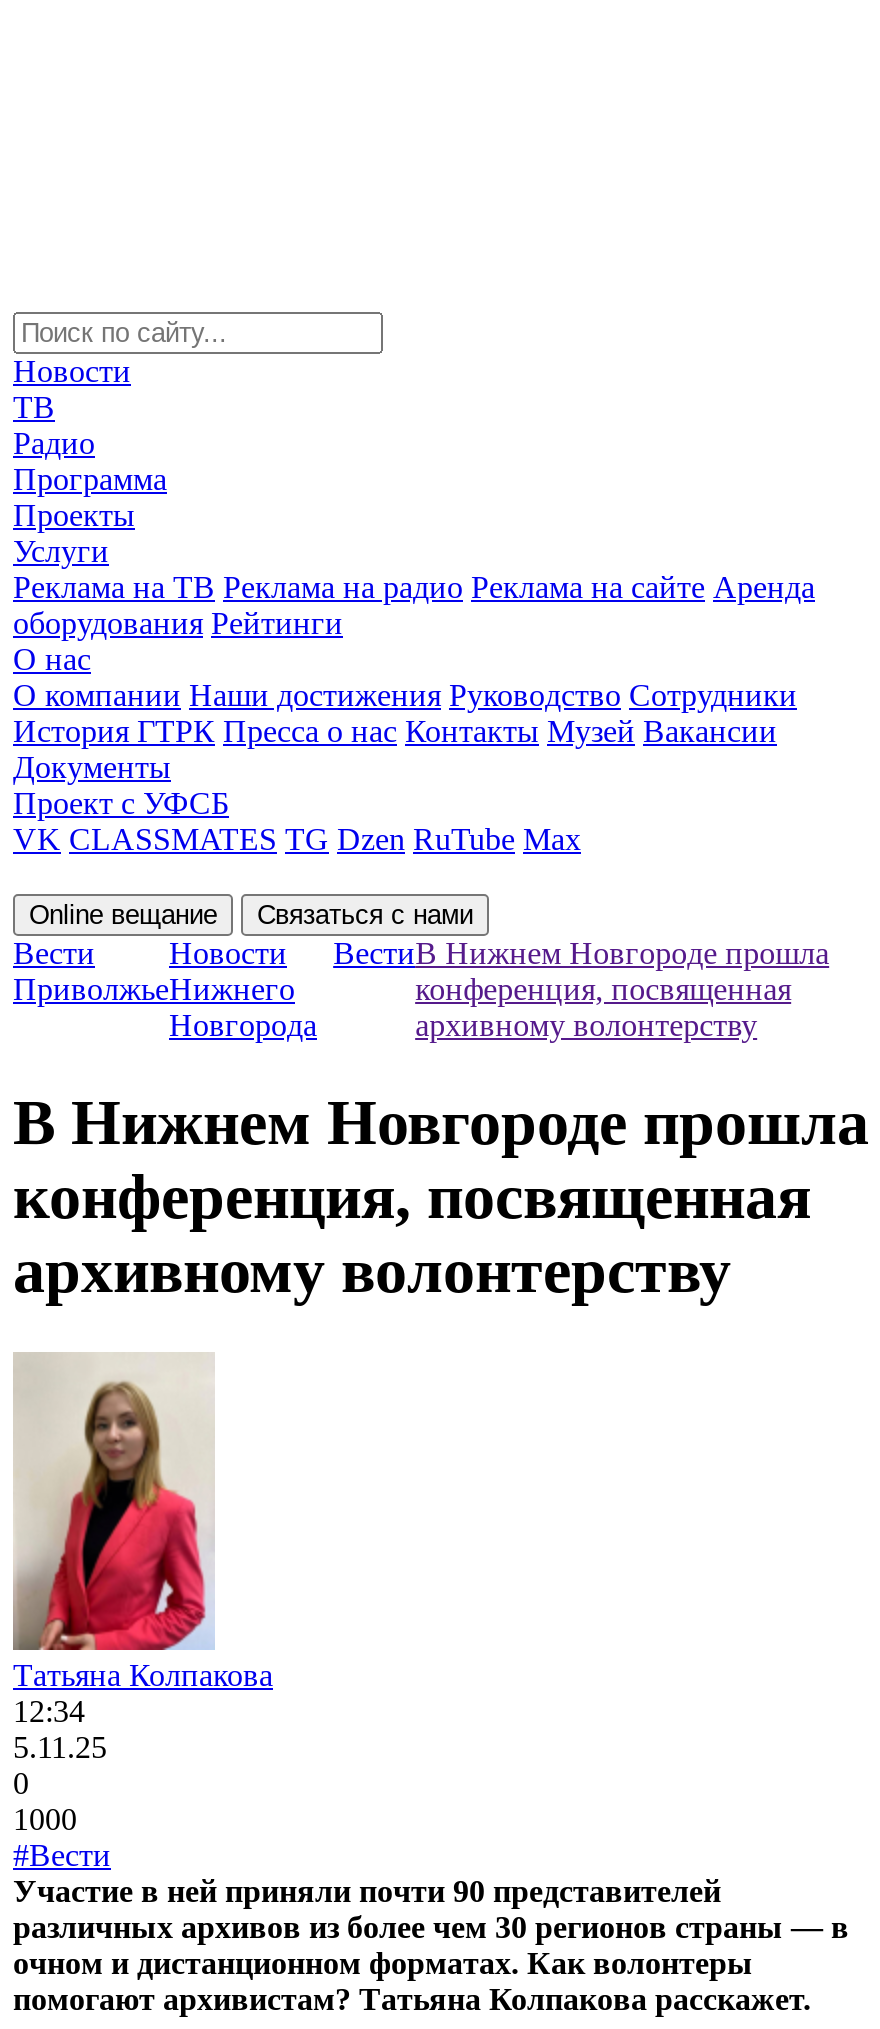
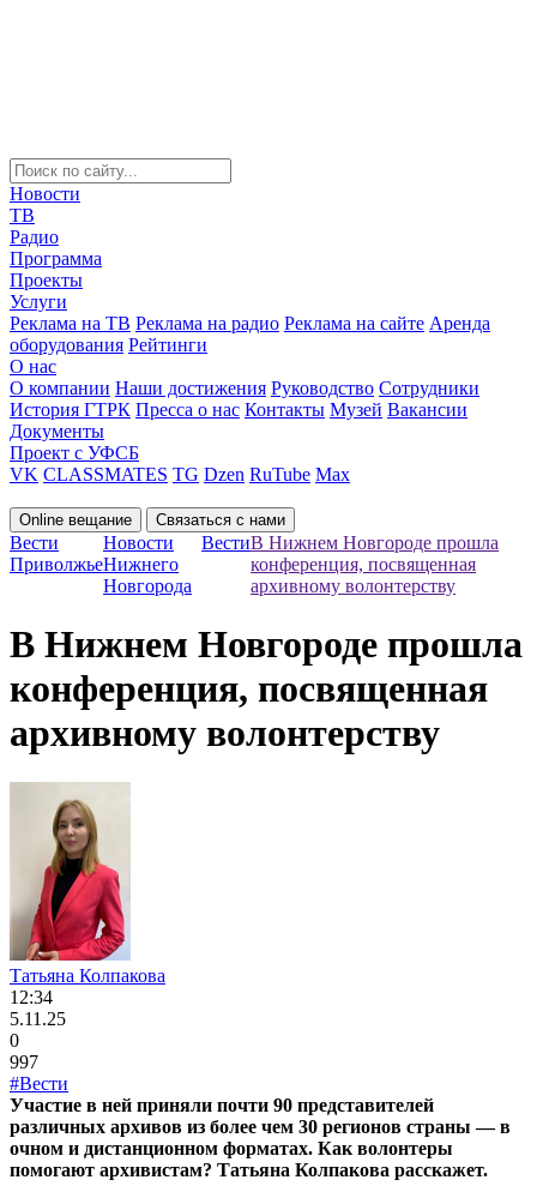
- 1000
+ 997
